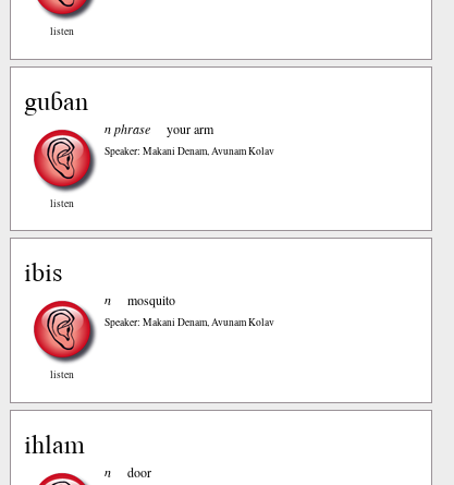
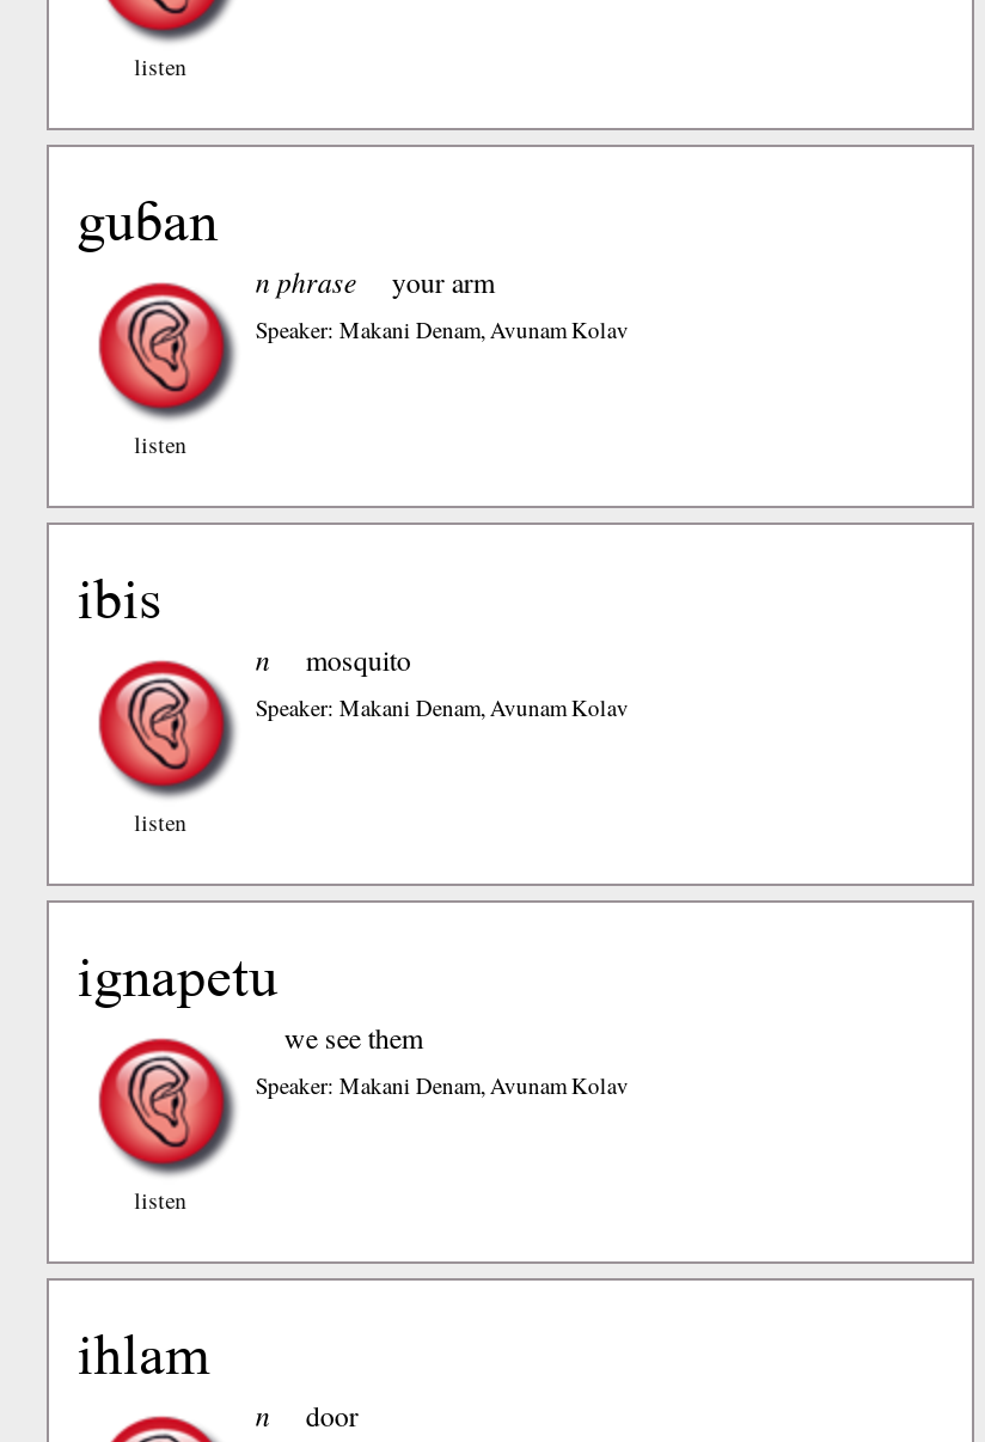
+ ignapetu
+ listen

+ we see them
+ Speaker: Makani Denam, Avunam Kolav
